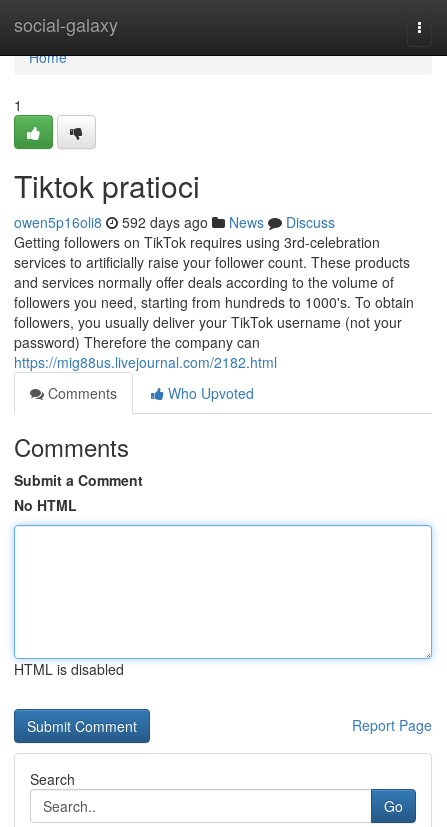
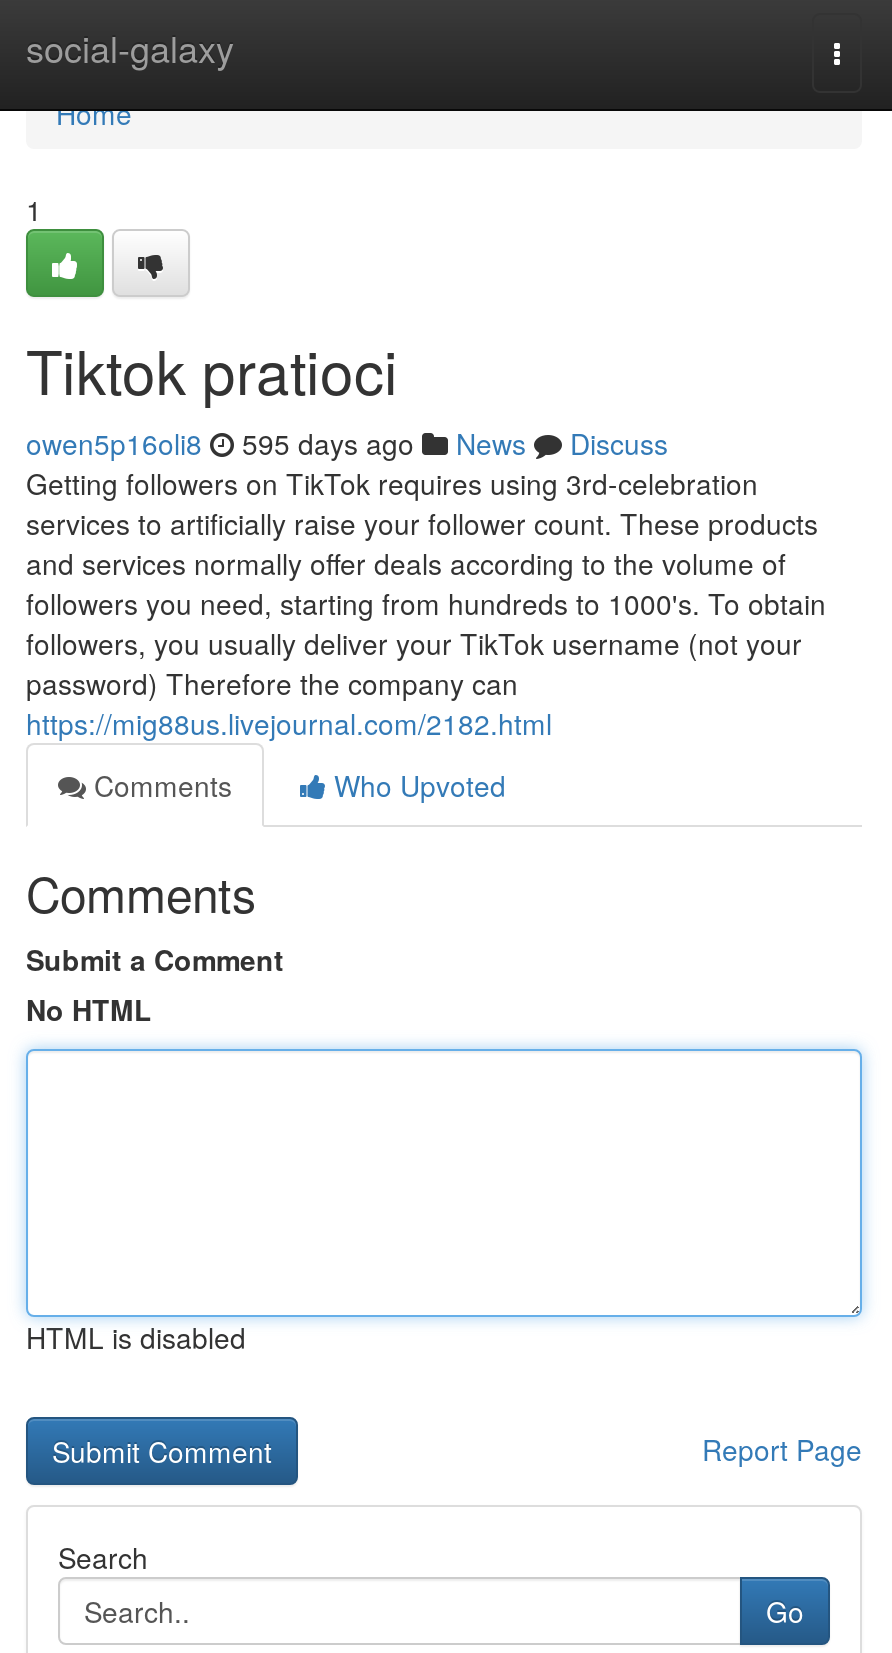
- owen5p16oli8 592 days ago News Discuss
+ owen5p16oli8 595 days ago News Discuss
